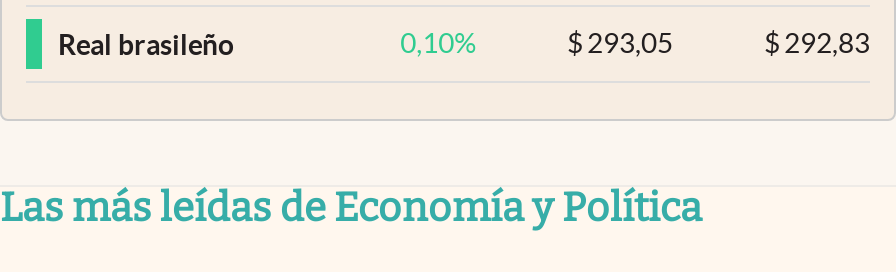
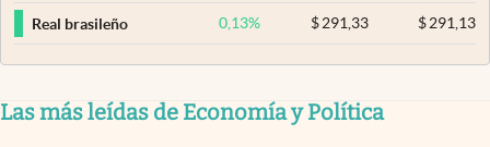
- 0,10%
+ 0,13%

- $ 293,05
+ $ 291,33

- $ 292,83
+ $ 291,13
